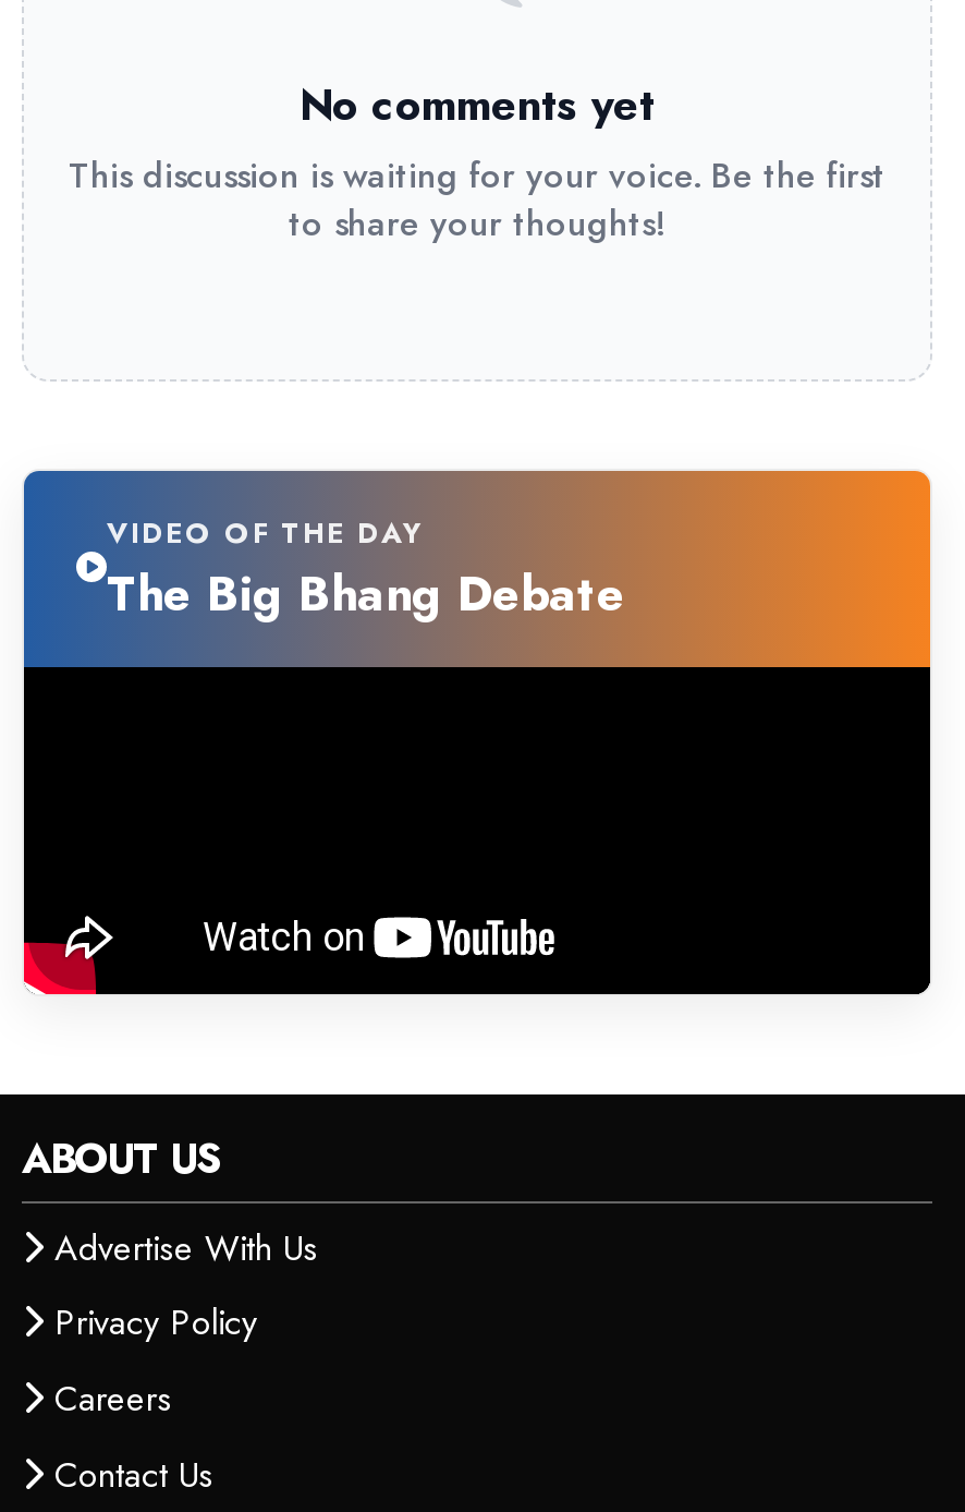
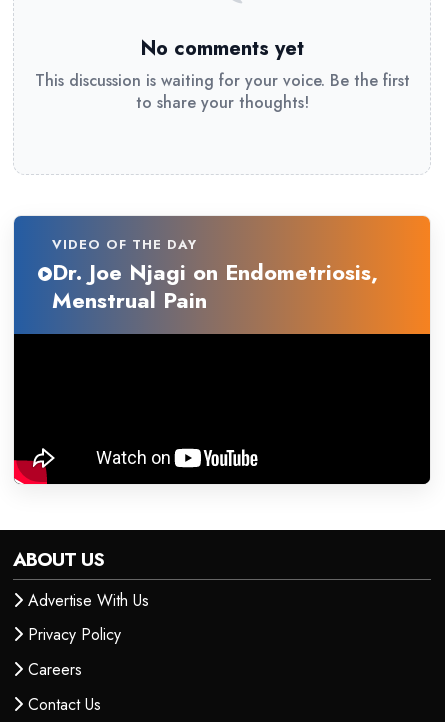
- The Big Bhang Debate
+ Dr. Joe Njagi on Endometriosis,
+ Menstrual Pain
